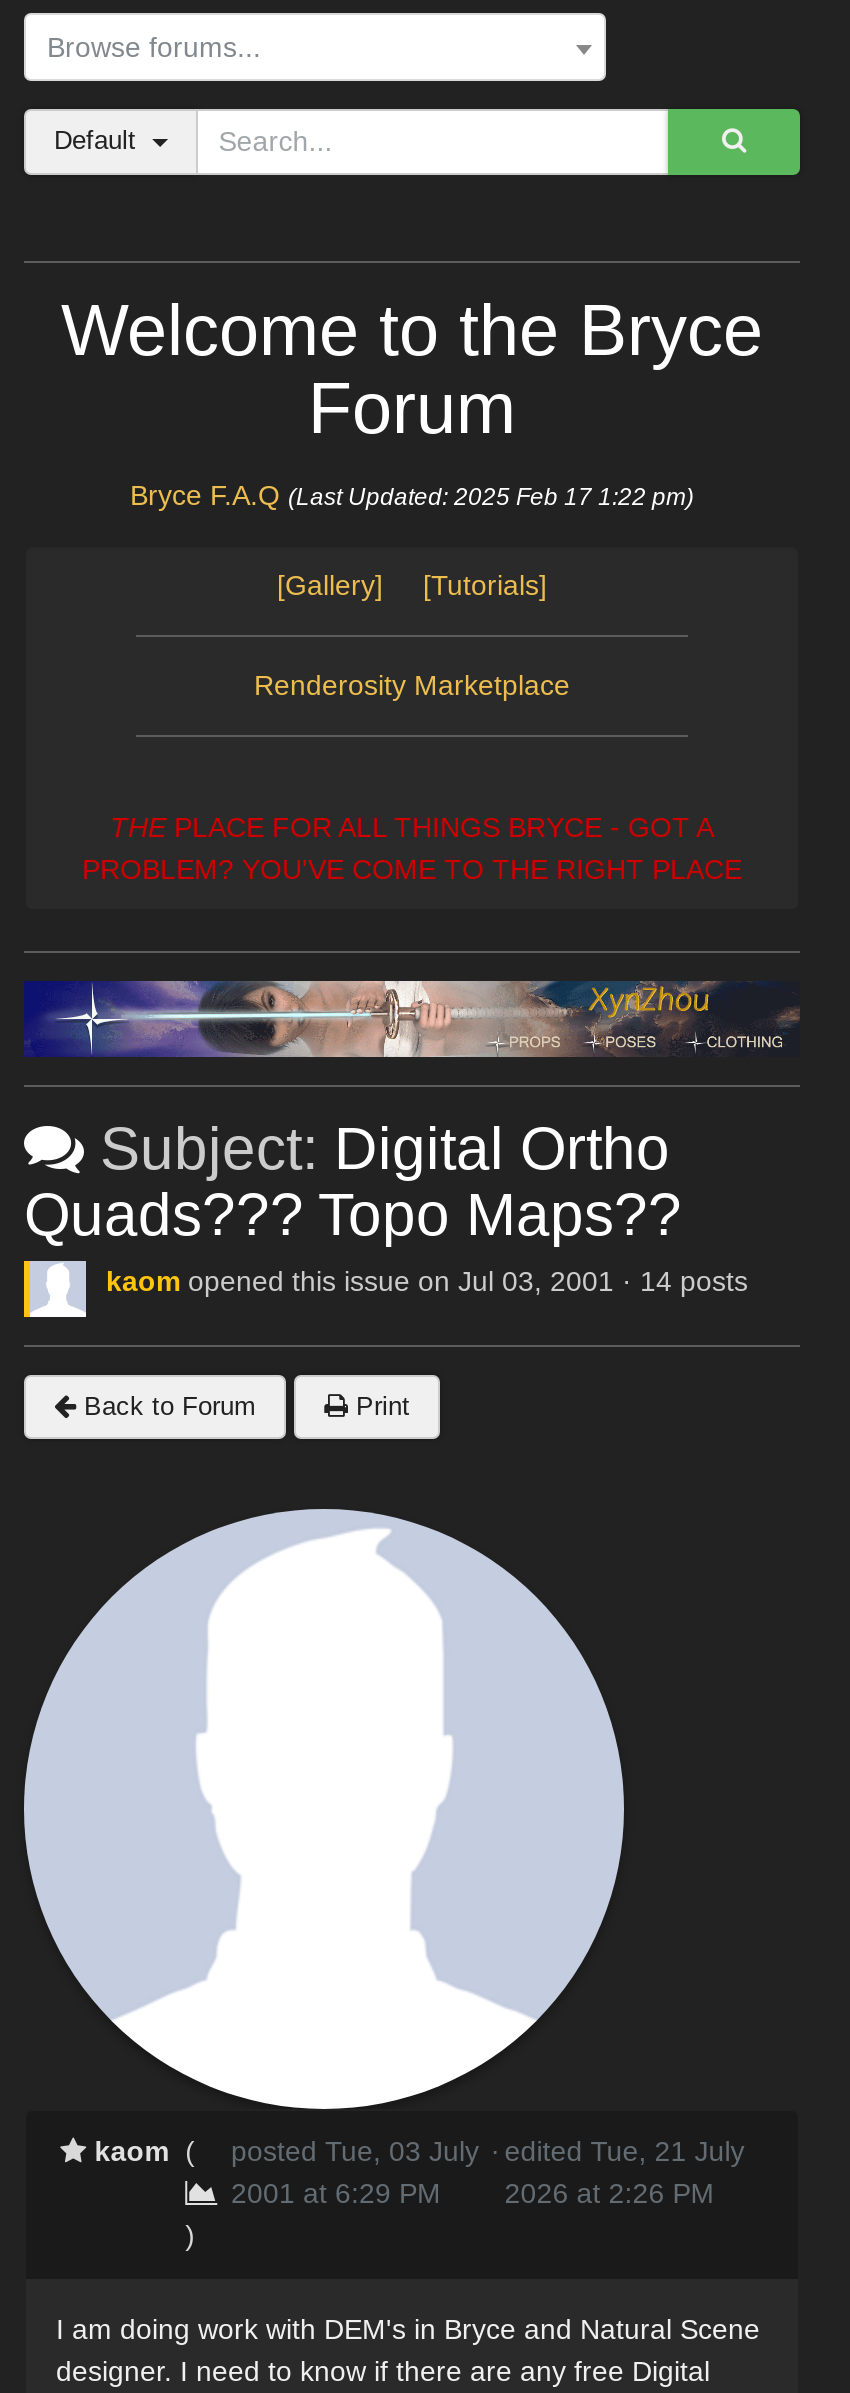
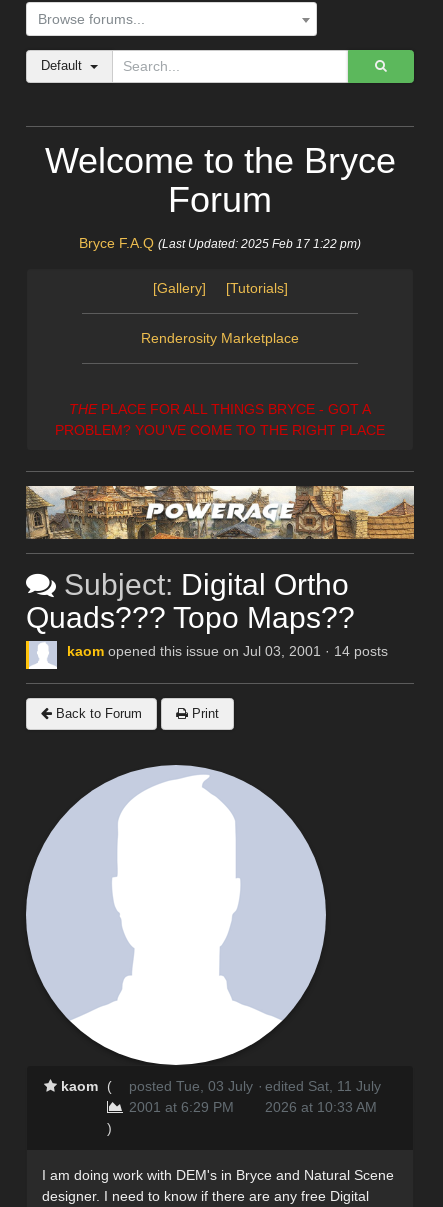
- [image]
+ [image]

- · edited Tue, 21 July
+ · edited Sat, 11 July

- 2001 at 6:29 PM 2026 at 2:26 PM
+ 2001 at 6:29 PM 2026 at 10:33 AM
